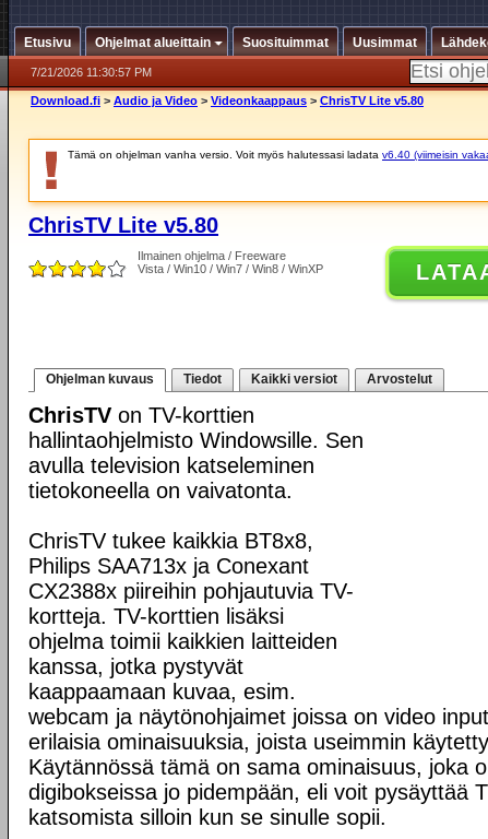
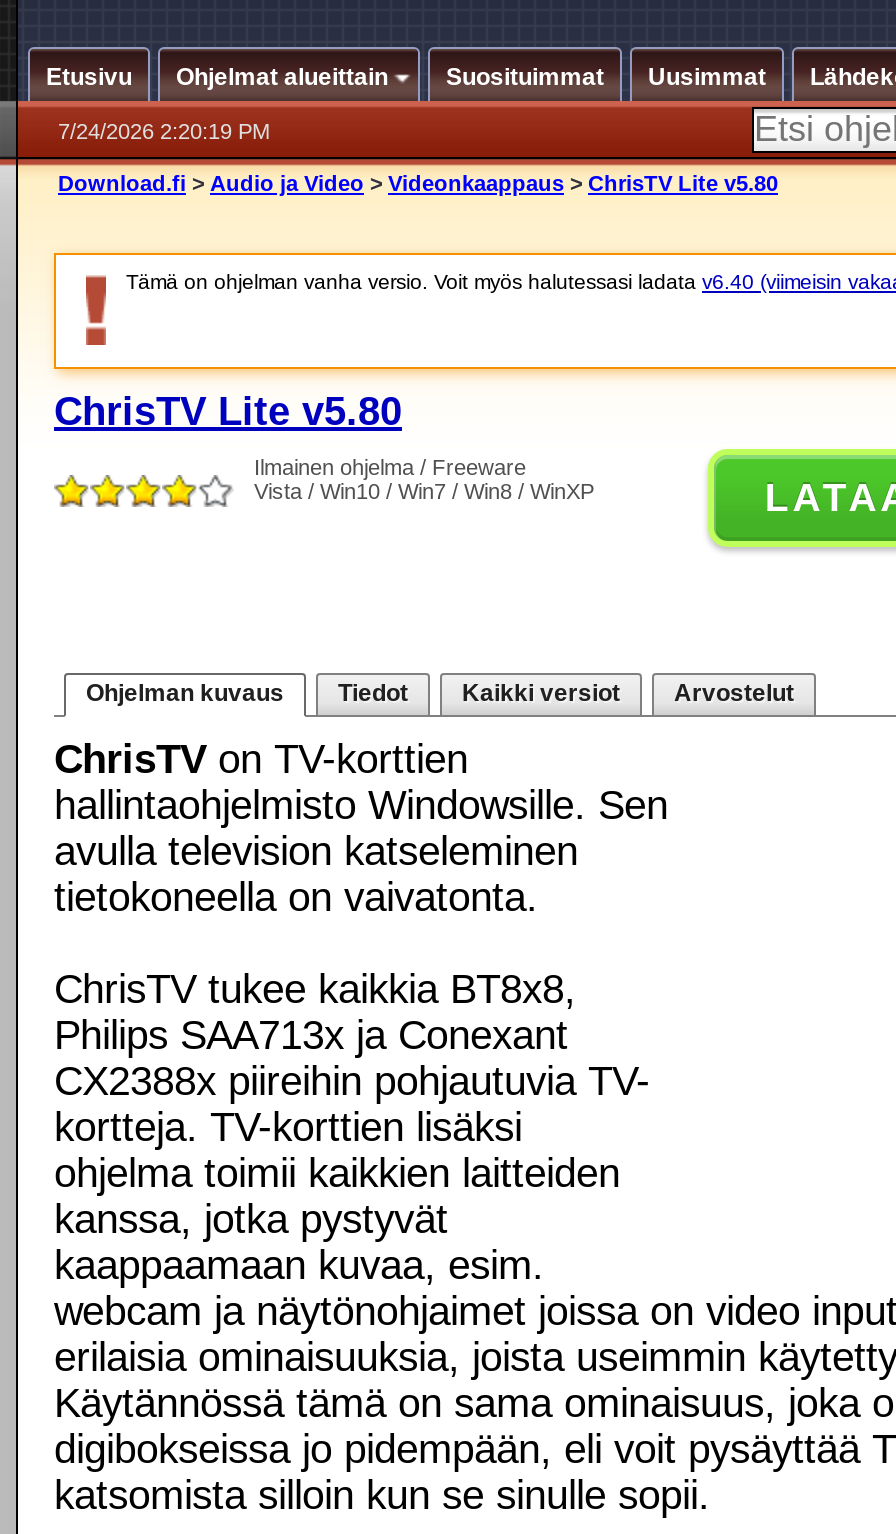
- 7/21/2026 11:30:57 PM
+ 7/24/2026 2:20:19 PM
